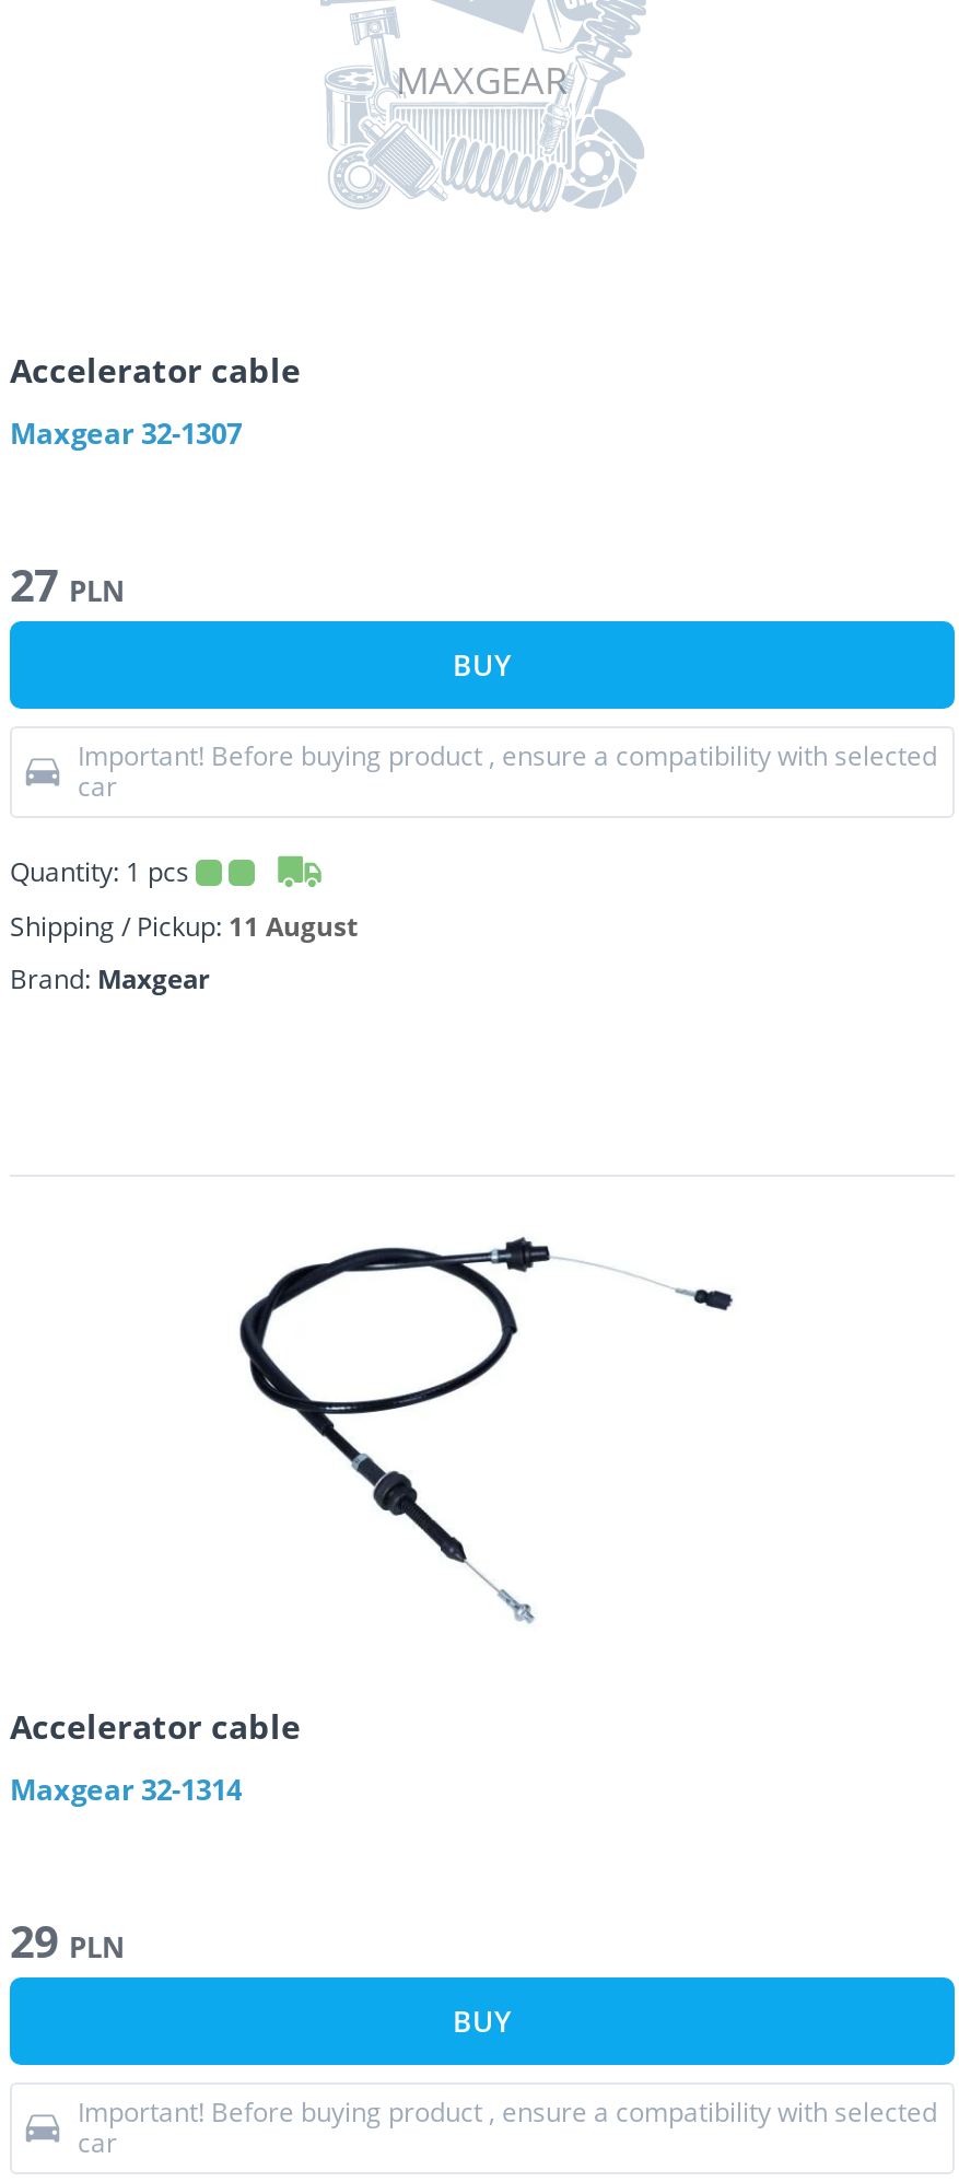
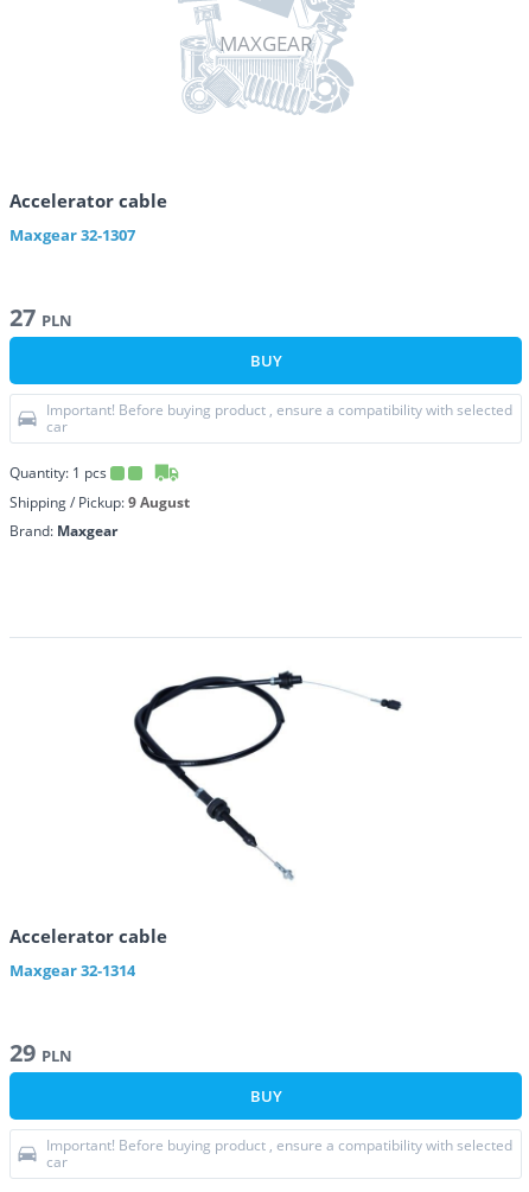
- Shipping / Pickup: 11 August
+ Shipping / Pickup: 9 August
